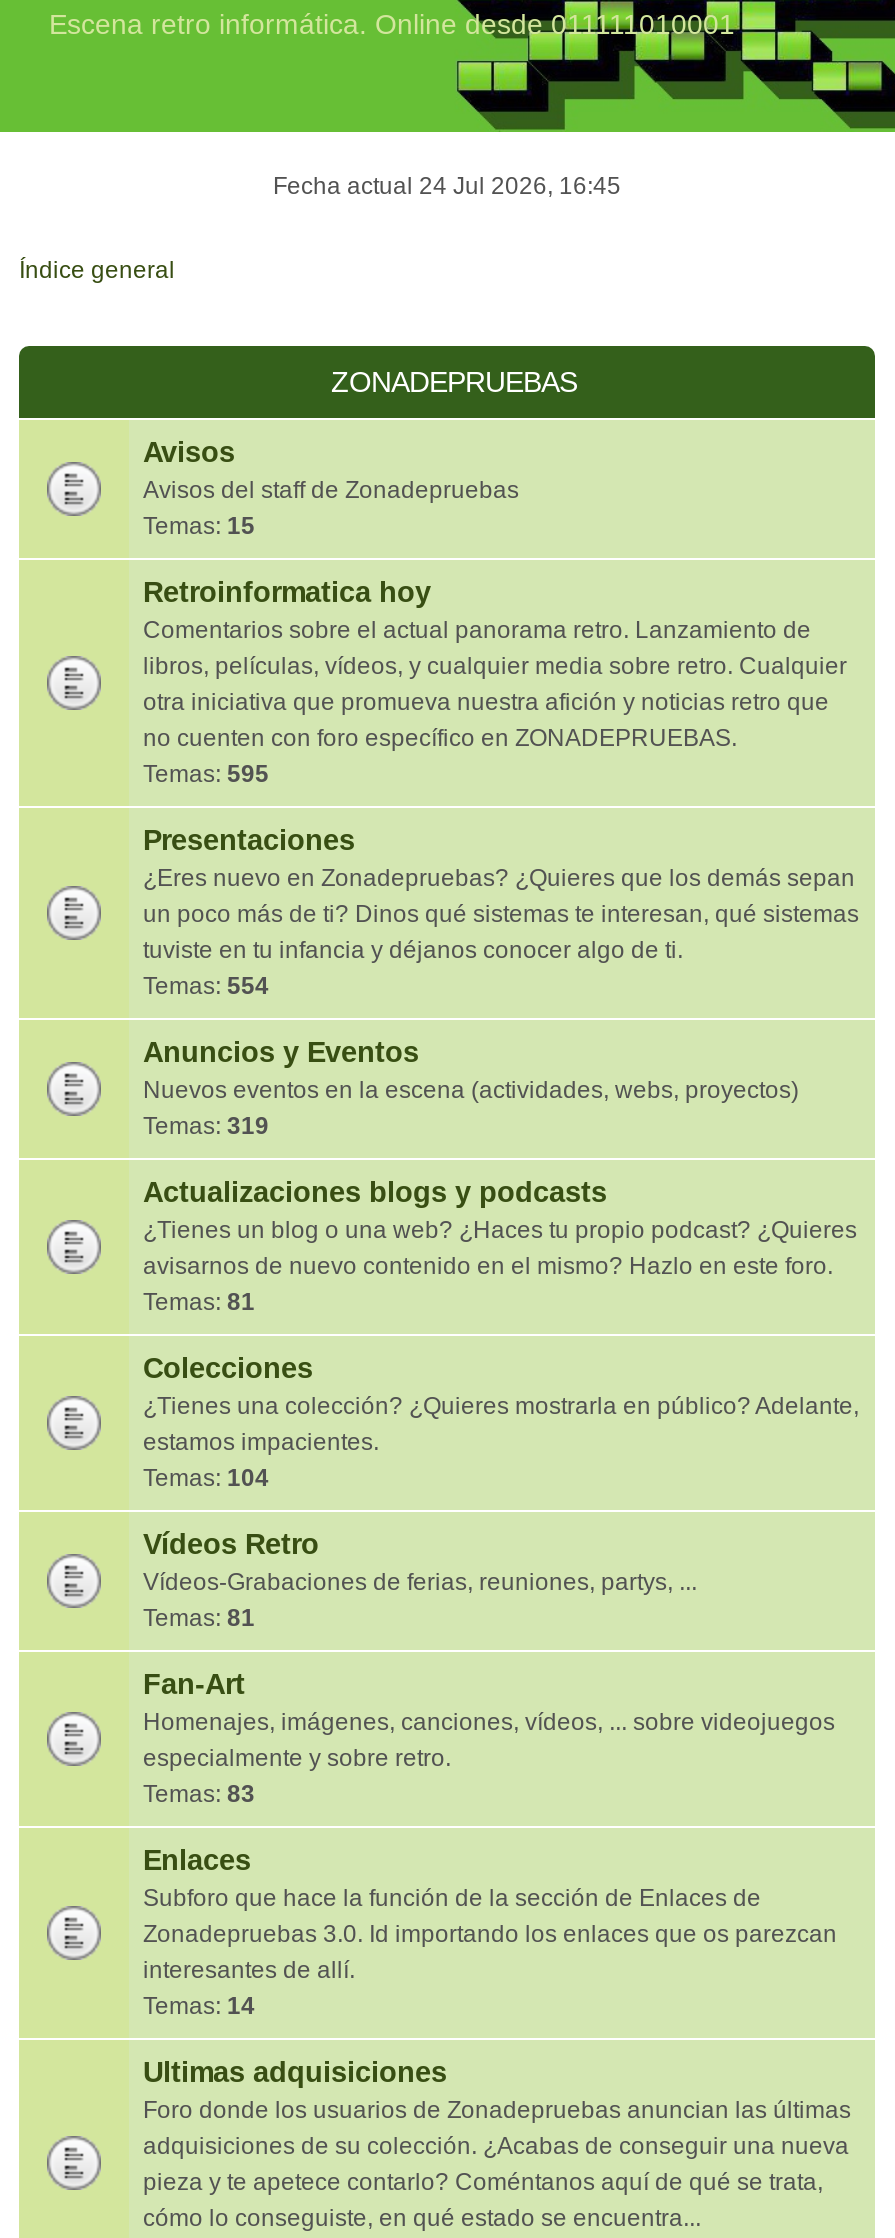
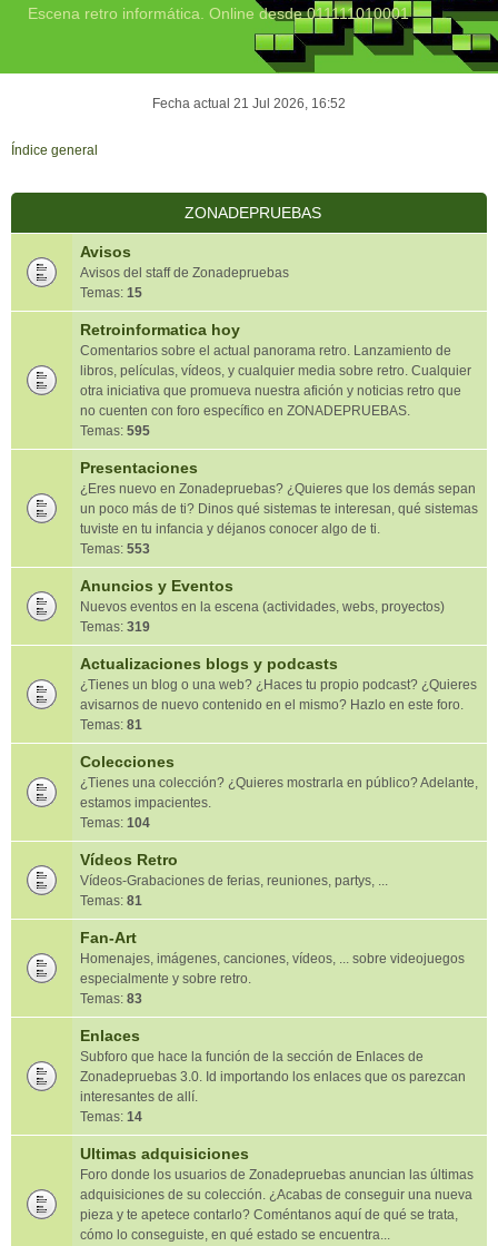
- Fecha actual 24 Jul 2026, 16:45
+ Fecha actual 21 Jul 2026, 16:52

- Temas: 554
+ Temas: 553
